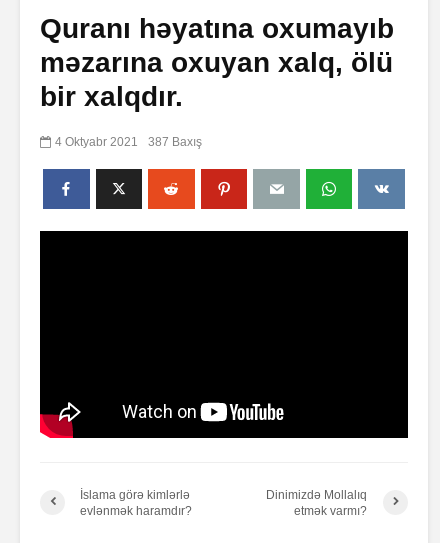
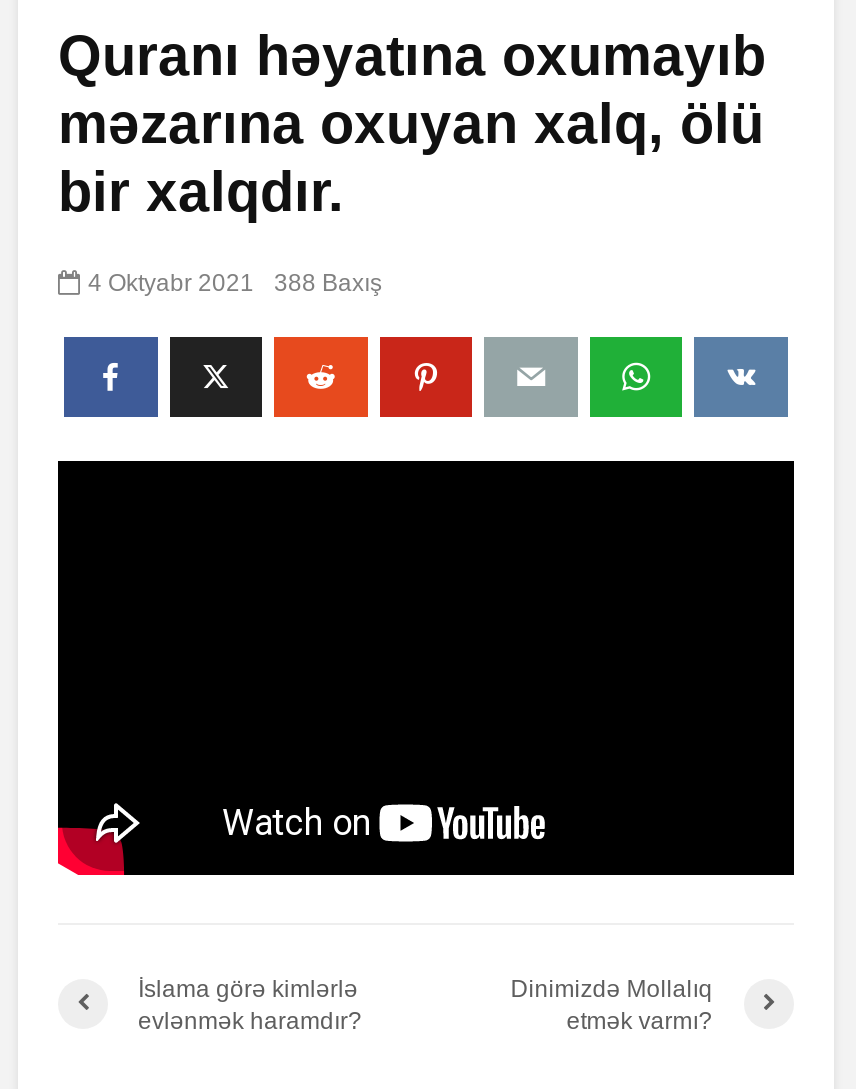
- 4 Oktyabr 2021 387 Baxış
+ 4 Oktyabr 2021 388 Baxış
